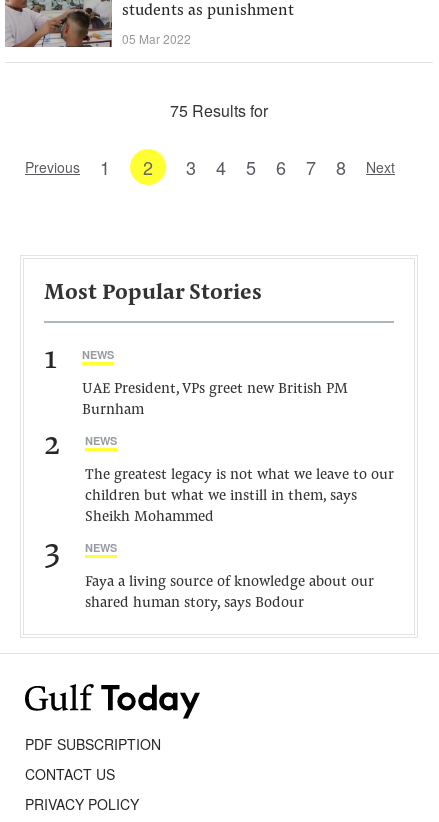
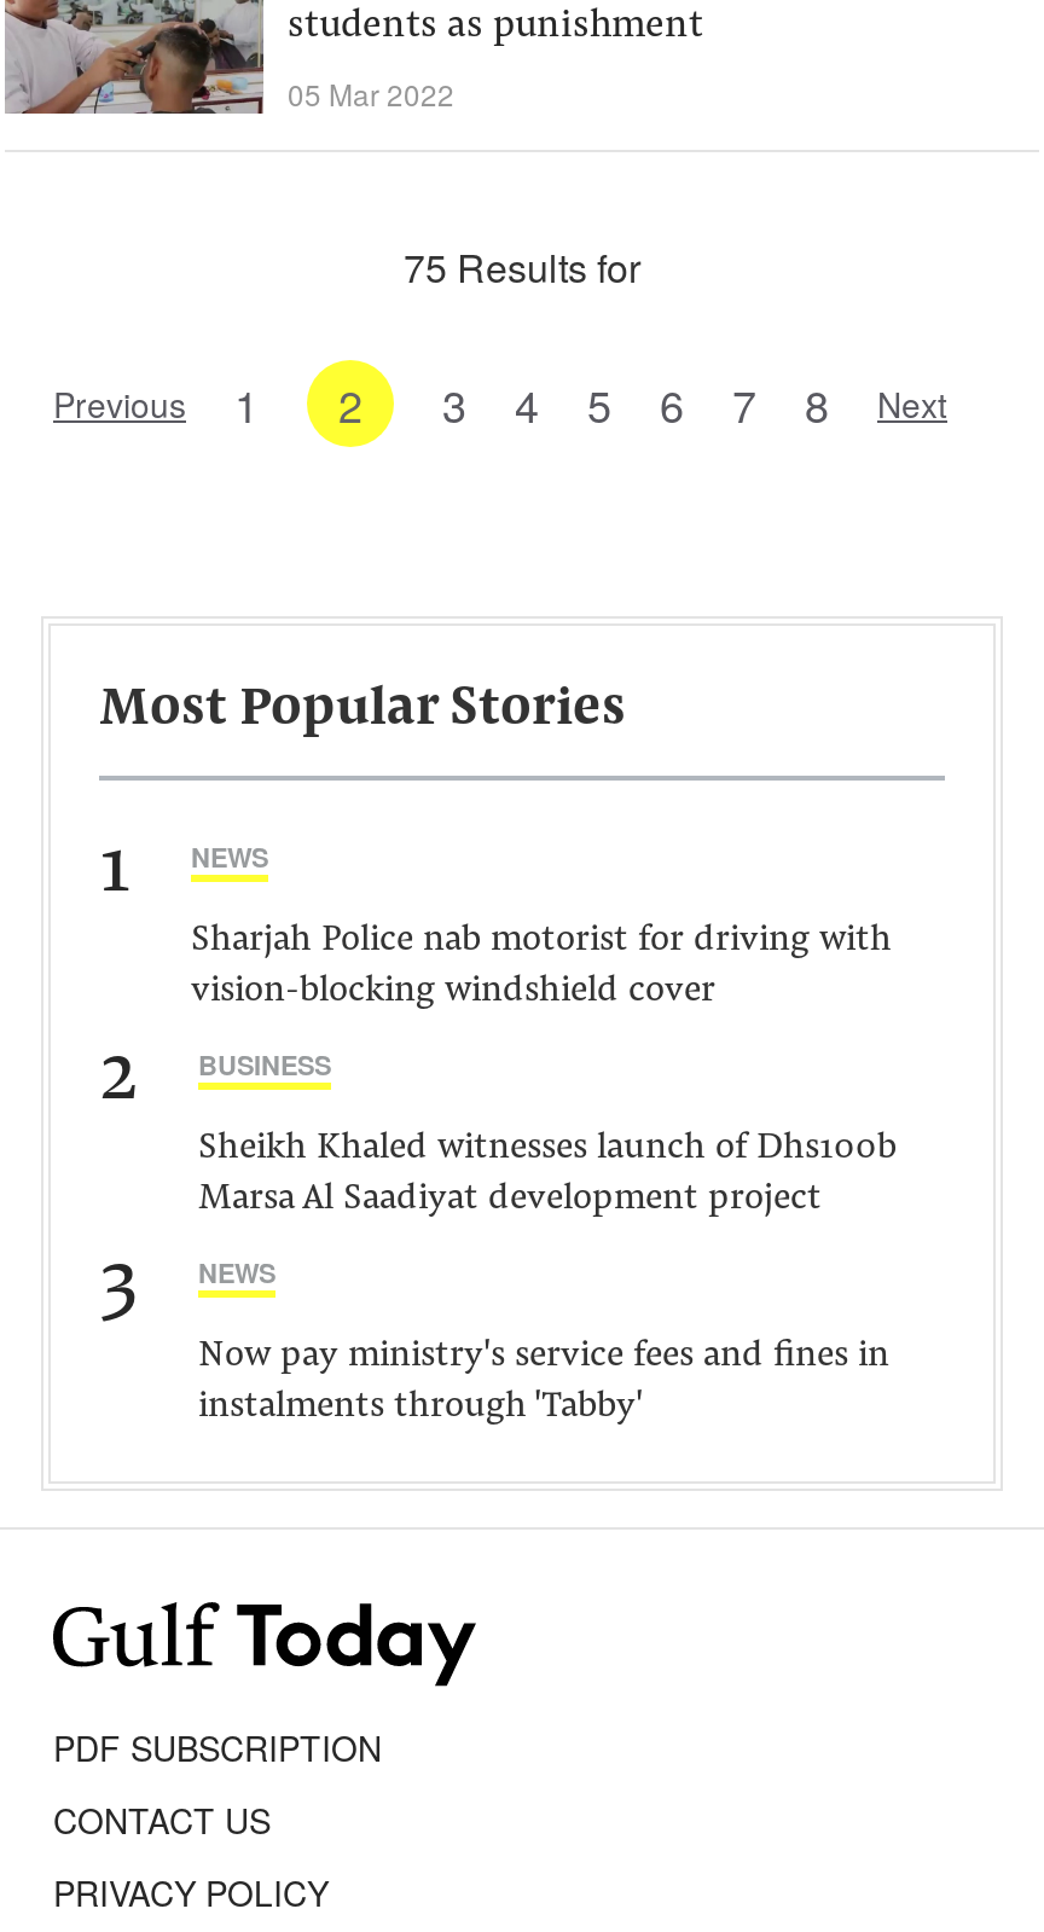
- UAE President, VPs greet new British PM
- Burnham
+ Sharjah Police nab motorist for driving with
+ vision-blocking windshield cover

- NEWS
+ BUSINESS

- The greatest legacy is not what we leave to our
- children but what we instill in them, says
- Sheikh Mohammed
+ Sheikh Khaled witnesses launch of Dhs100b
+ Marsa Al Saadiyat development project

- Faya a living source of knowledge about our
- shared human story, says Bodour
+ Now pay ministry's service fees and fines in
+ instalments through 'Tabby'
